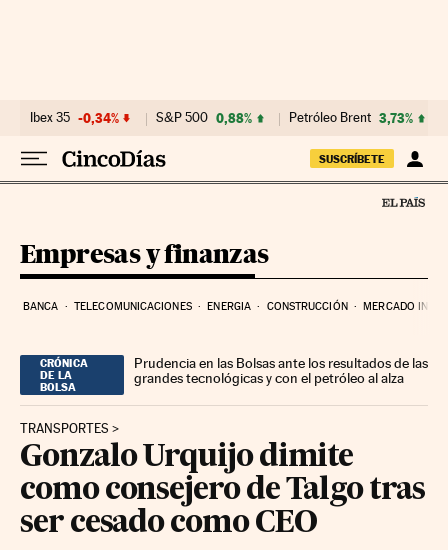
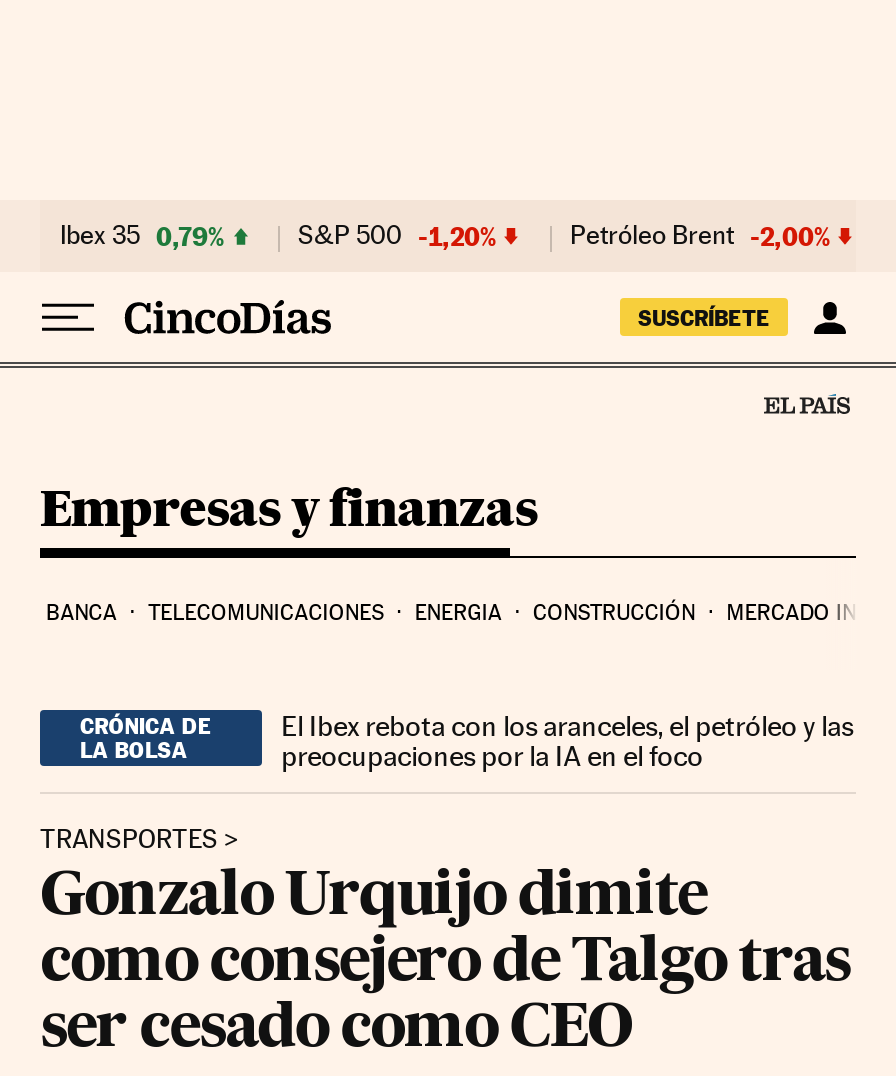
- Ibex 35 -0,34%
+ Ibex 35 0,79%

- S&P 500 0,88%
+ S&P 500 -1,20%

- Petróleo Brent 3,73%
+ Petróleo Brent -2,00%

- Prudencia en las Bolsas ante los resultados de las
- grandes tecnológicas y con el petróleo al alza
+ El Ibex rebota con los aranceles, el petróleo y las
+ preocupaciones por la IA en el foco
